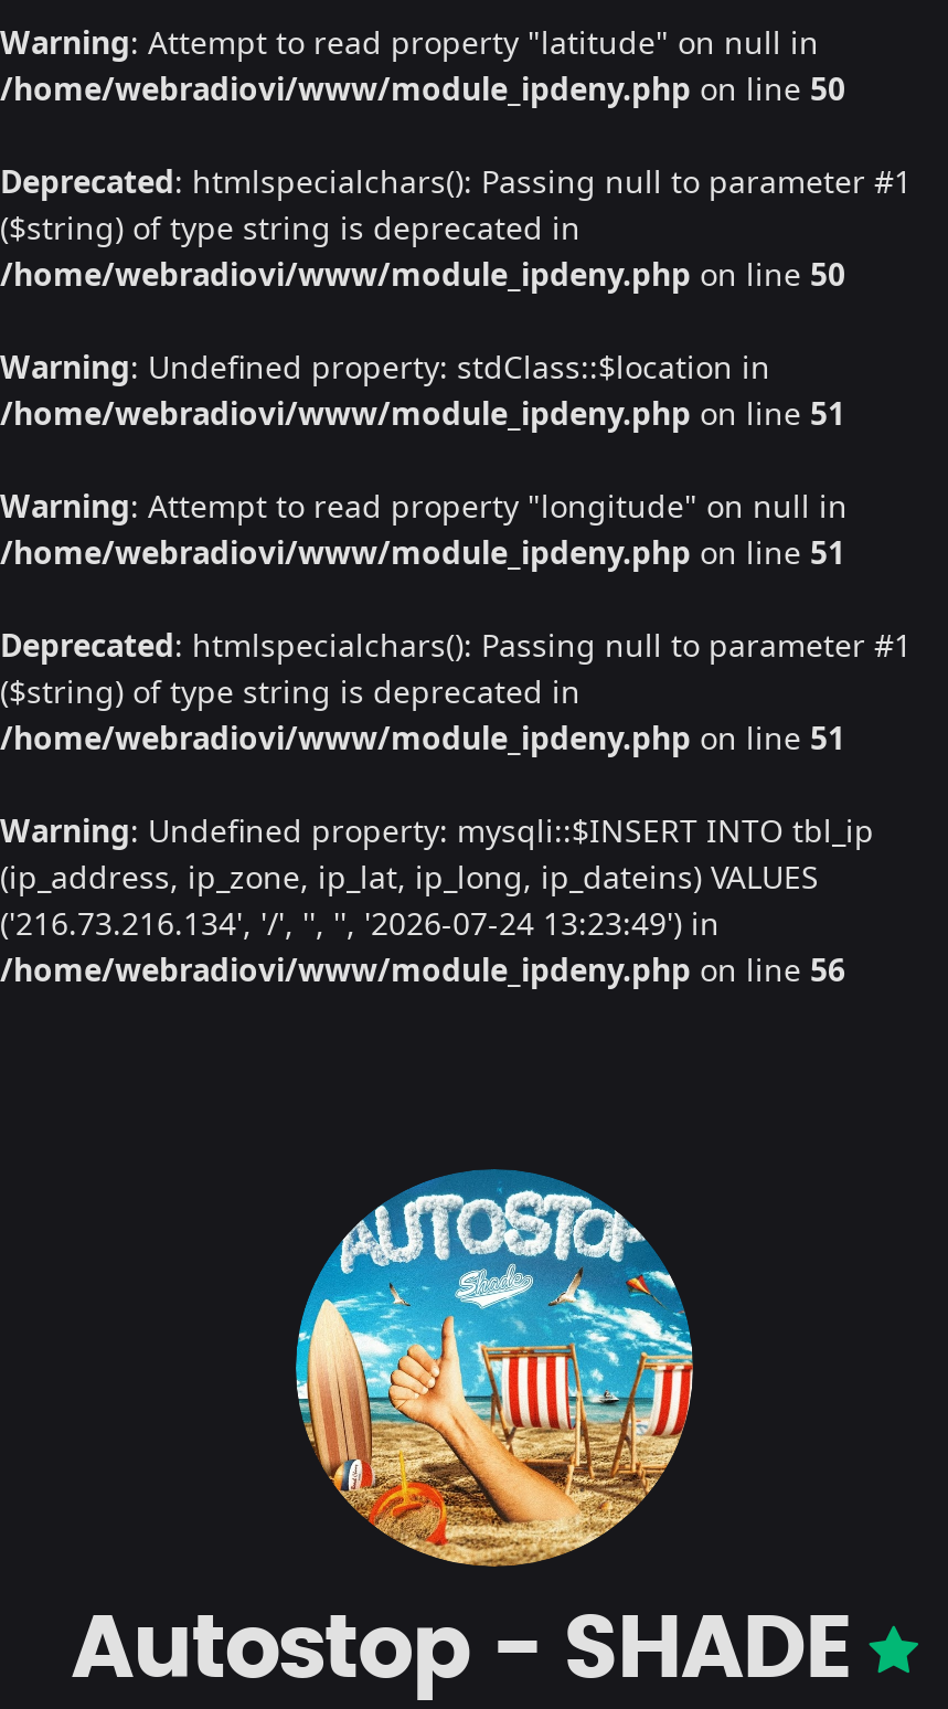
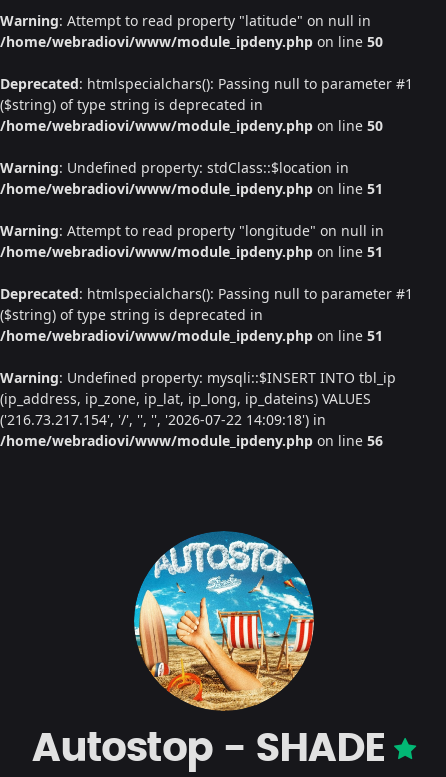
- ('216.73.216.134', '/', '', '', '2026-07-24 13:23:49') in
+ ('216.73.217.154', '/', '', '', '2026-07-22 14:09:18') in
